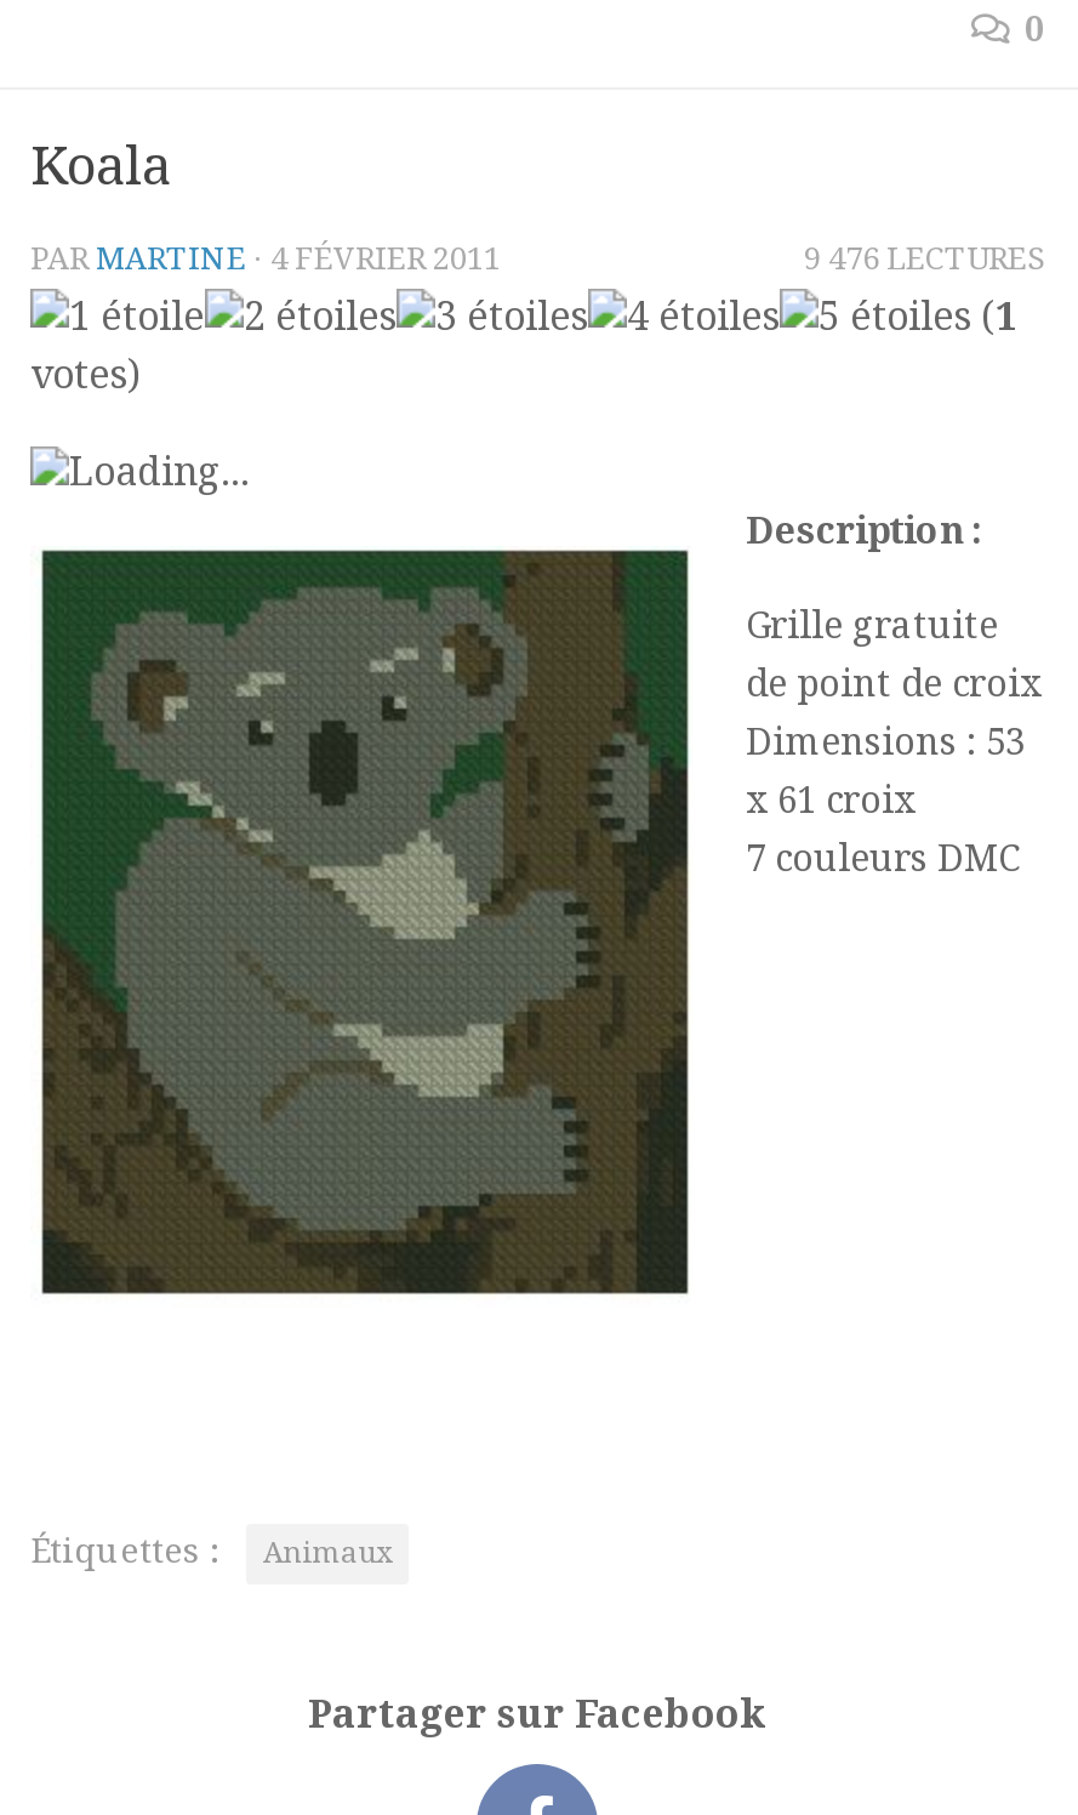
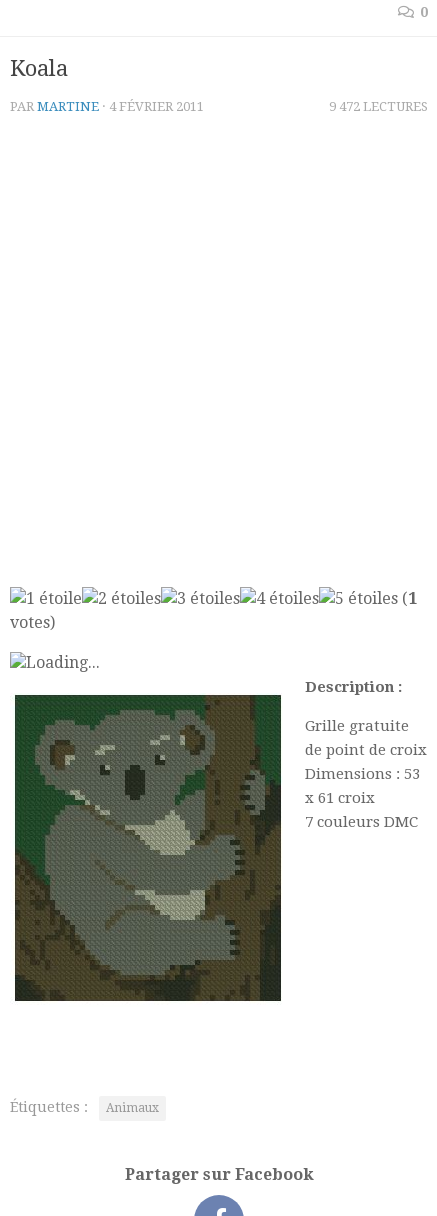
- 9 476 LECTURES
+ 9 472 LECTURES
